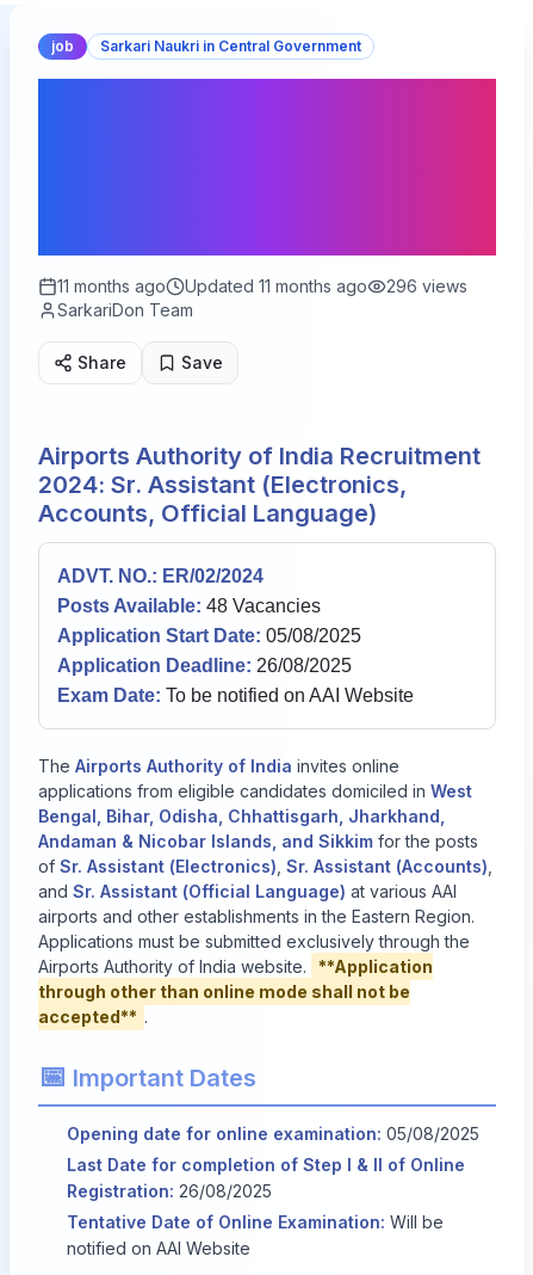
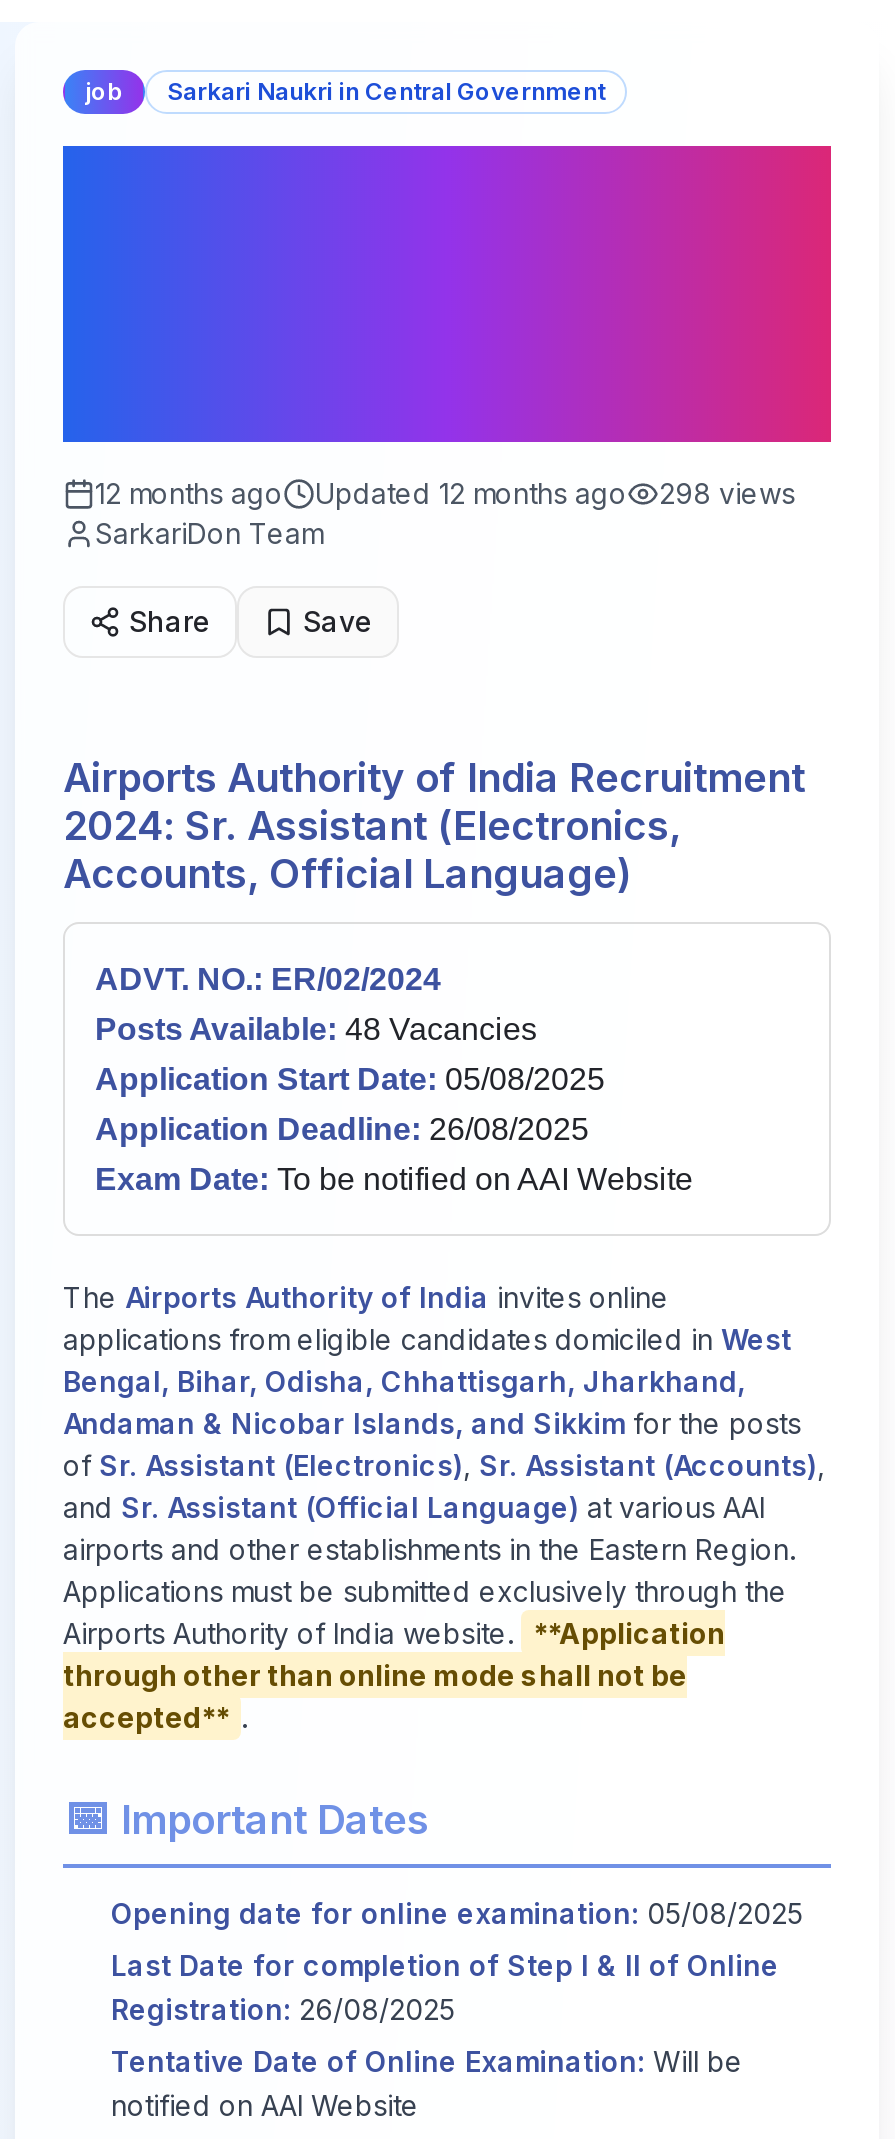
- 11 months ago
+ 12 months ago

- Updated 11 months ago
+ Updated 12 months ago

- 296 views
+ 298 views
